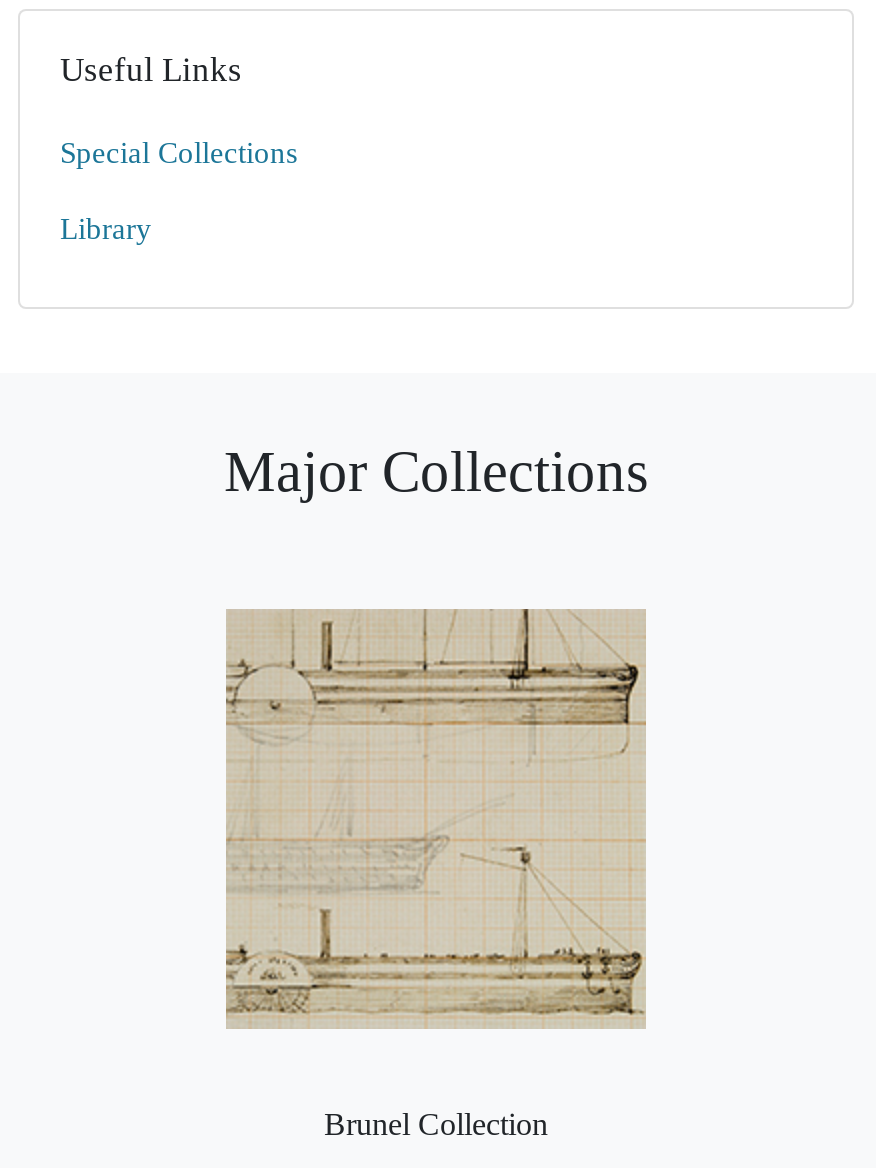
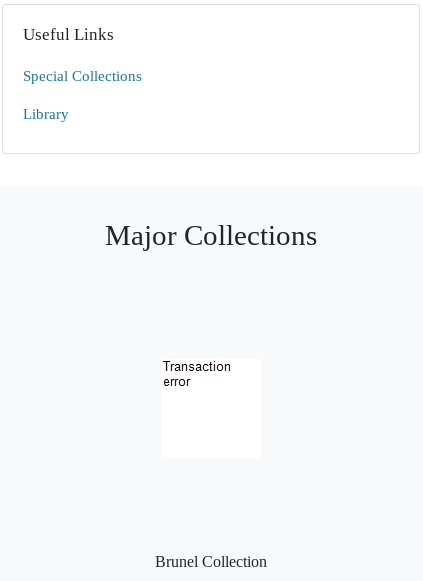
- [image]
